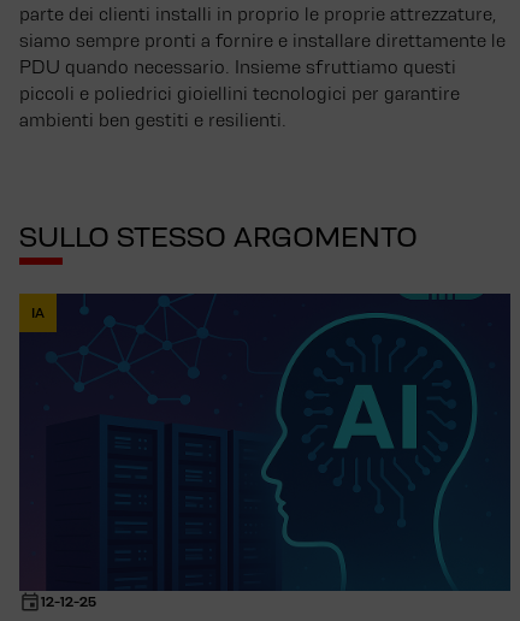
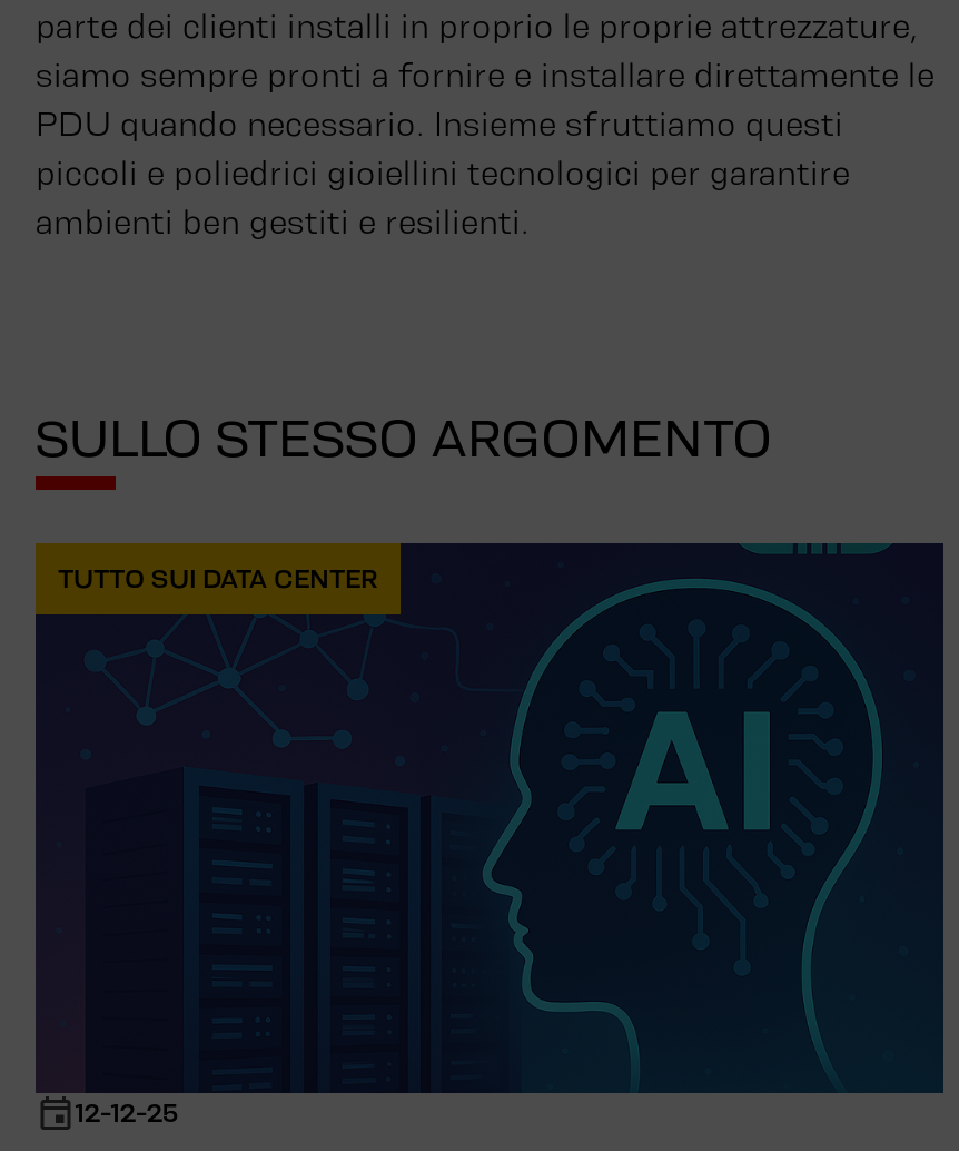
- IA
+ TUTTO SUI DATA CENTER
